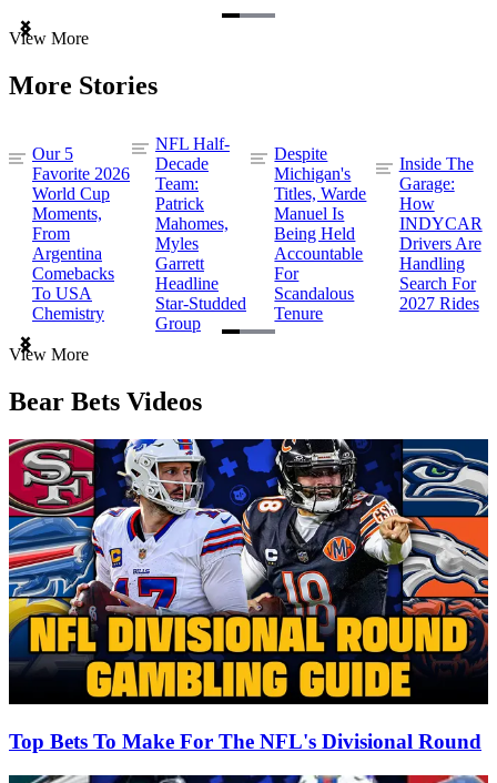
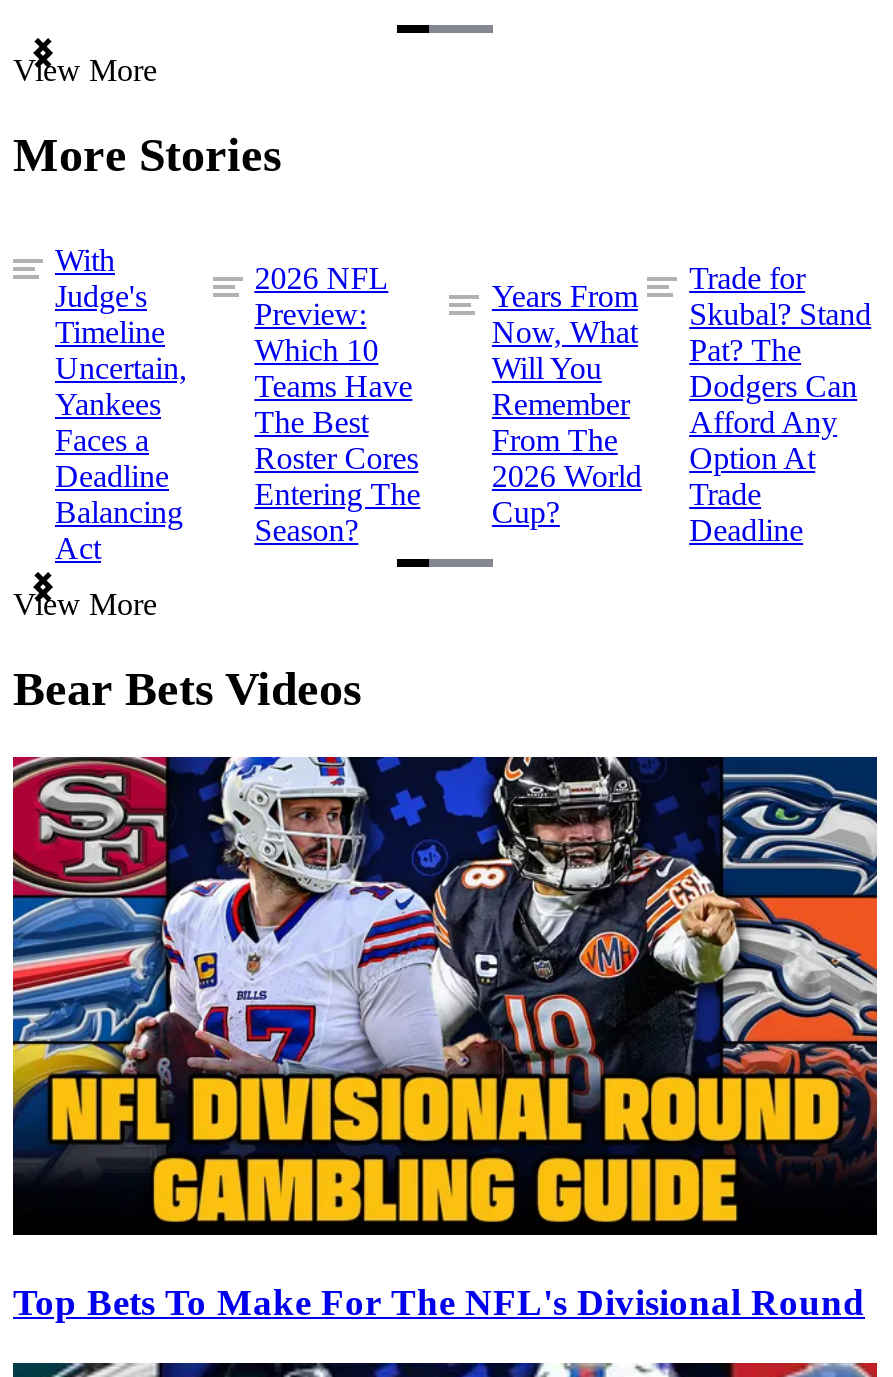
- NFL Half-
- Decade
- Team:
- Patrick
- Mahomes,
- Myles
- Garrett
- Headline
- Star-Studded
- Group
+ 2026 NFL
+ Preview:
+ Which 10
+ Teams Have
+ The Best
+ Roster Cores
+ Entering The
+ Season?

- Our 5
- Favorite 2026
- World Cup
- Moments,
- From
- Argentina
- Comebacks
- To USA
- Chemistry
+ With
+ Judge's
+ Timeline
+ Uncertain,
+ Yankees
+ Faces a
+ Deadline
+ Balancing
+ Act

- Despite
- Michigan's
- Titles, Warde
- Manuel Is
- Being Held
- Accountable
- For
- Scandalous
- Tenure
+ Years From
+ Now, What
+ Will You
+ Remember
+ From The
+ 2026 World
+ Cup?

- Inside The
- Garage:
- How
- INDYCAR
- Drivers Are
- Handling
- Search For
- 2027 Rides
+ Trade for
+ Skubal? Stand
+ Pat? The
+ Dodgers Can
+ Afford Any
+ Option At
+ Trade
+ Deadline
